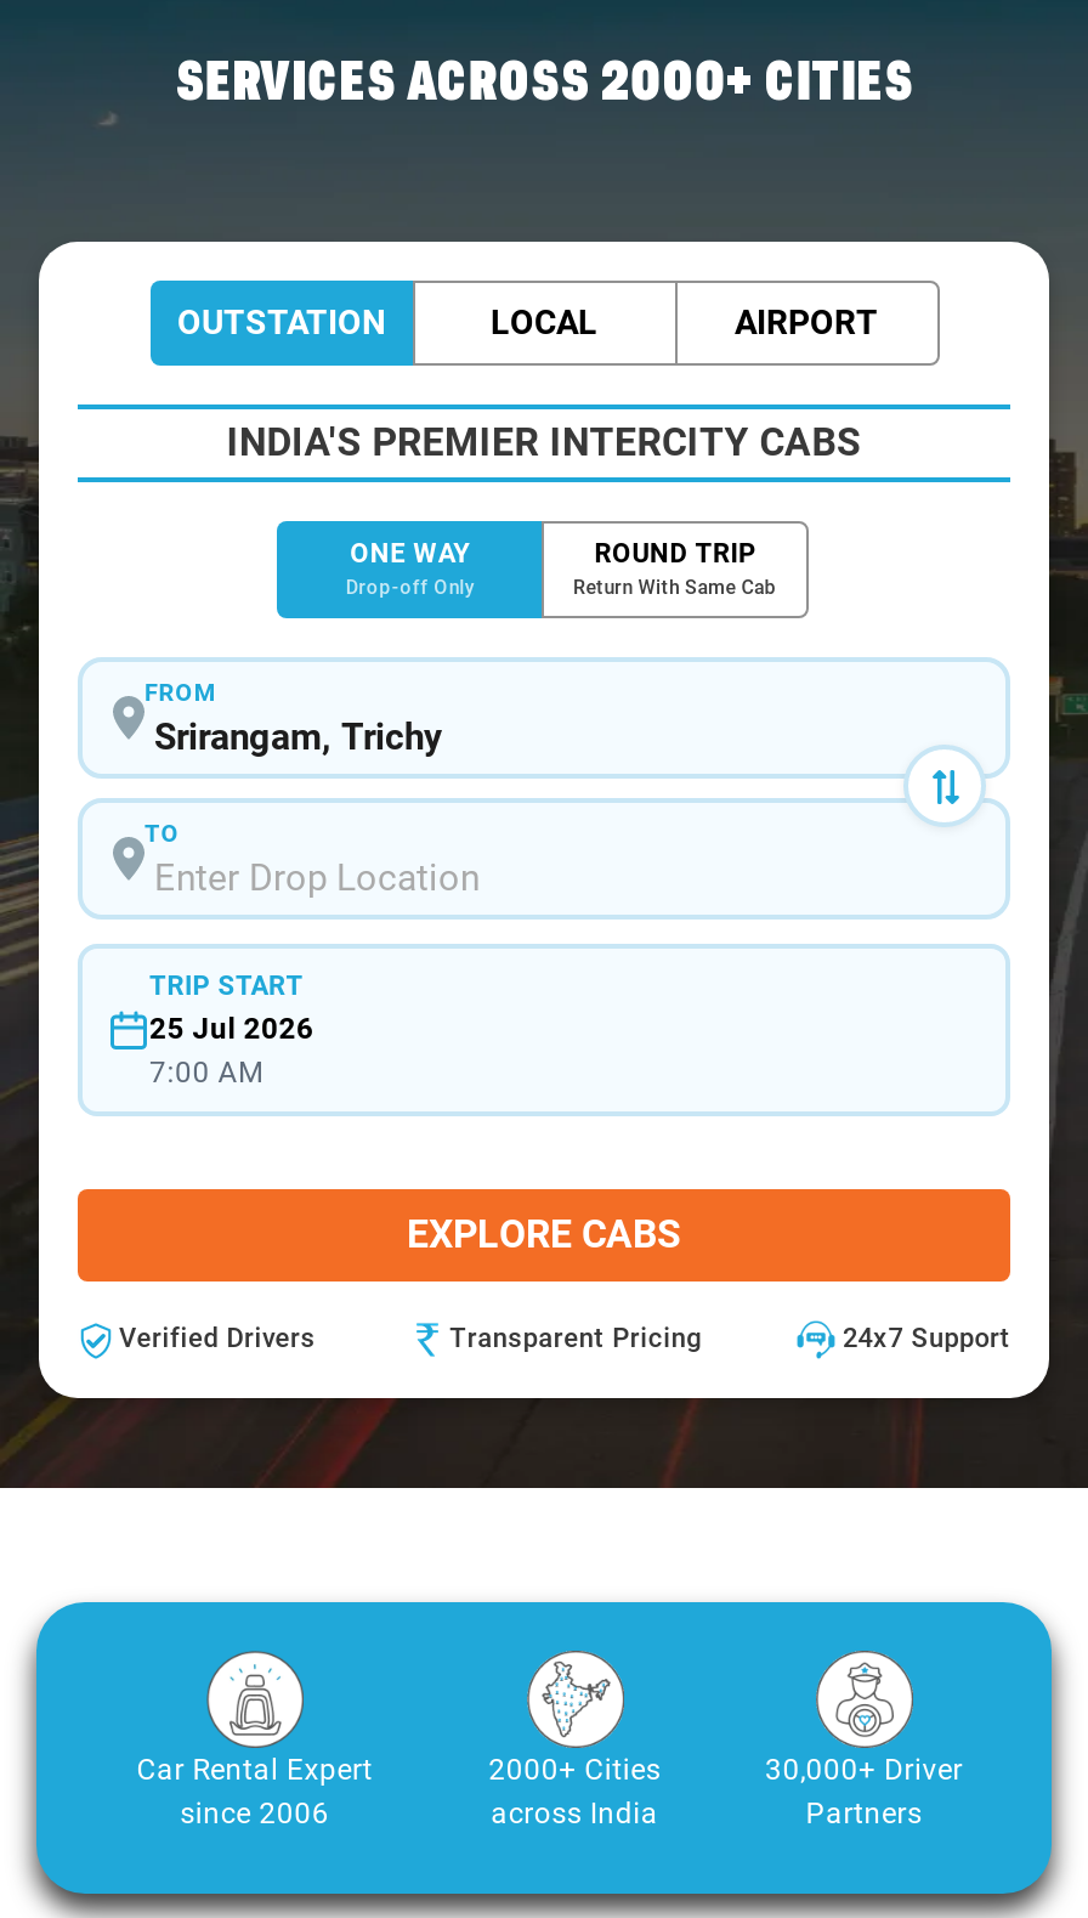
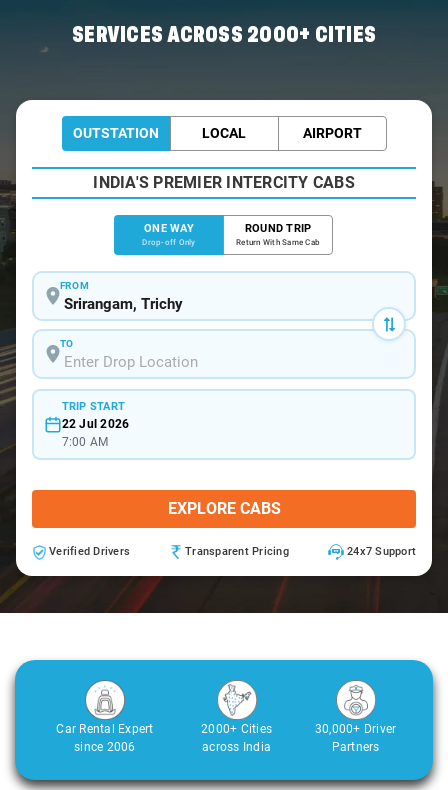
- 25 Jul 2026
+ 22 Jul 2026
